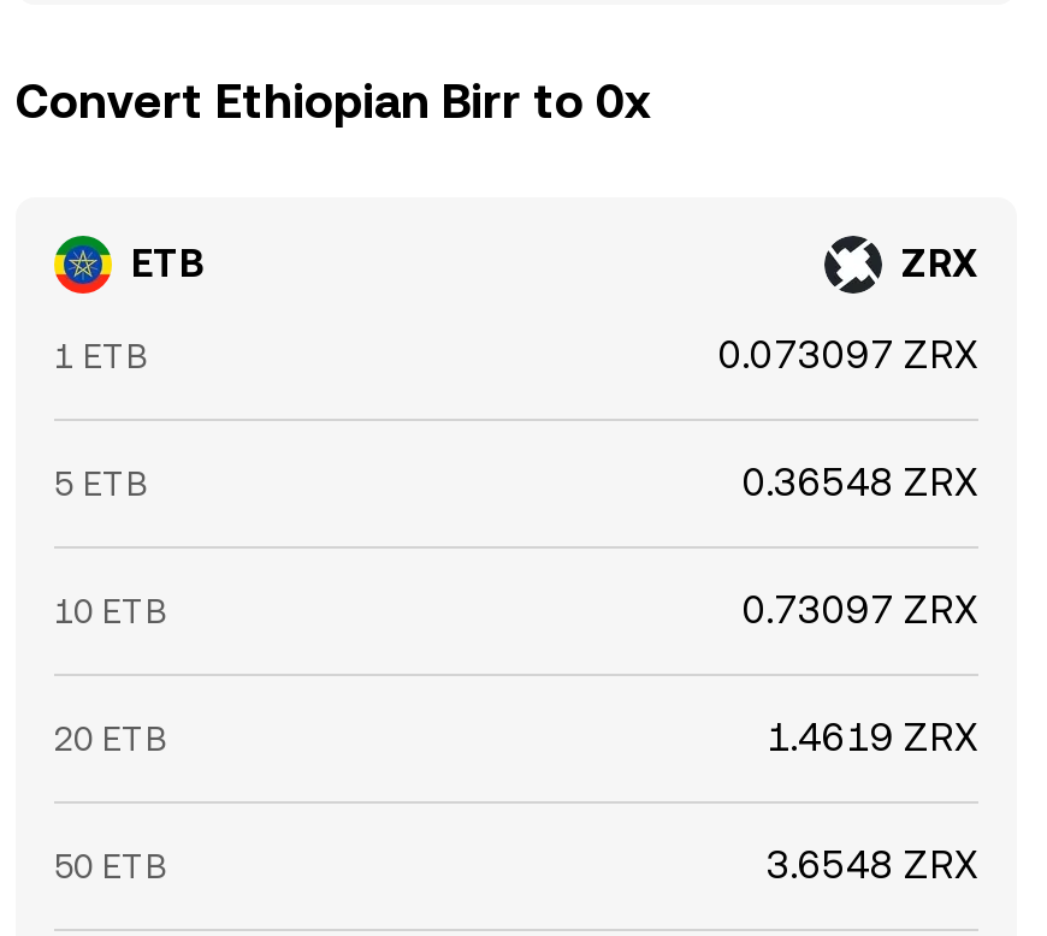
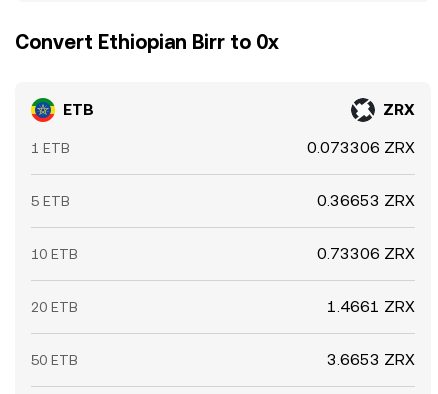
- 0.073097 ZRX
+ 0.073306 ZRX

- 0.36548 ZRX
+ 0.36653 ZRX

- 0.73097 ZRX
+ 0.73306 ZRX

- 1.4619 ZRX
+ 1.4661 ZRX

- 3.6548 ZRX
+ 3.6653 ZRX
